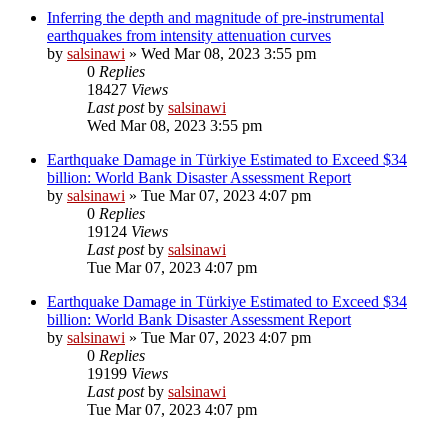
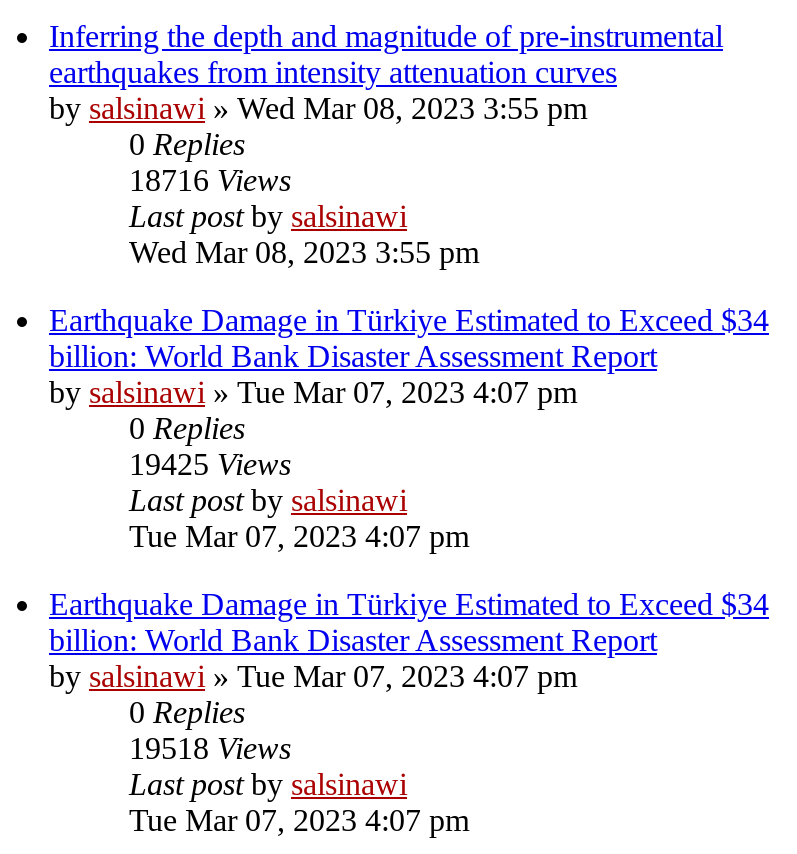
- 18427 Views
+ 18716 Views

- 19124 Views
+ 19425 Views

- 19199 Views
+ 19518 Views
